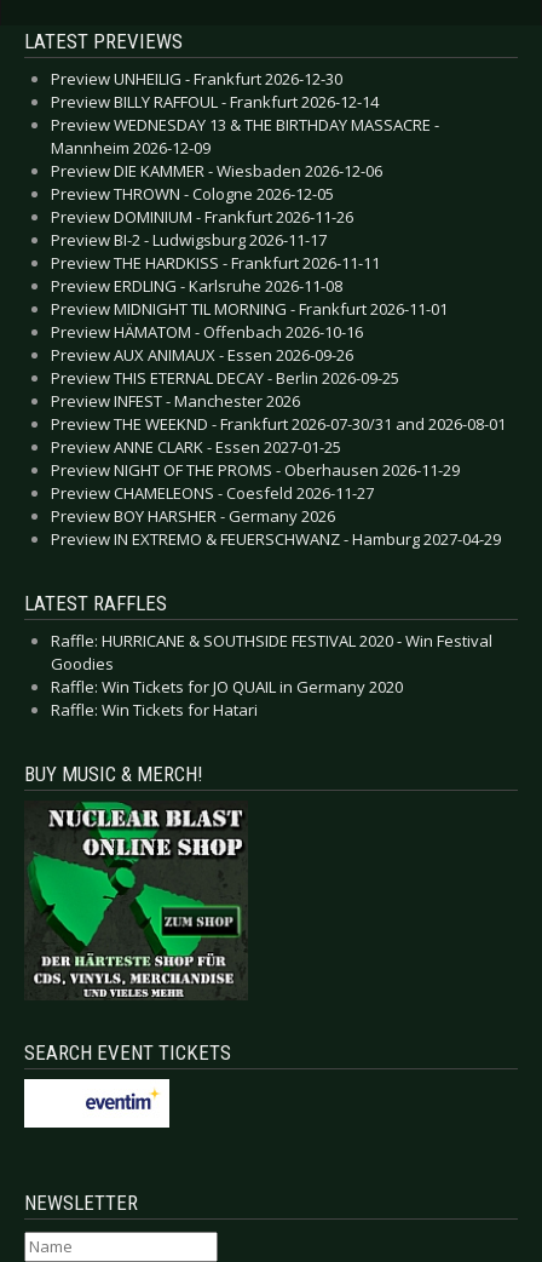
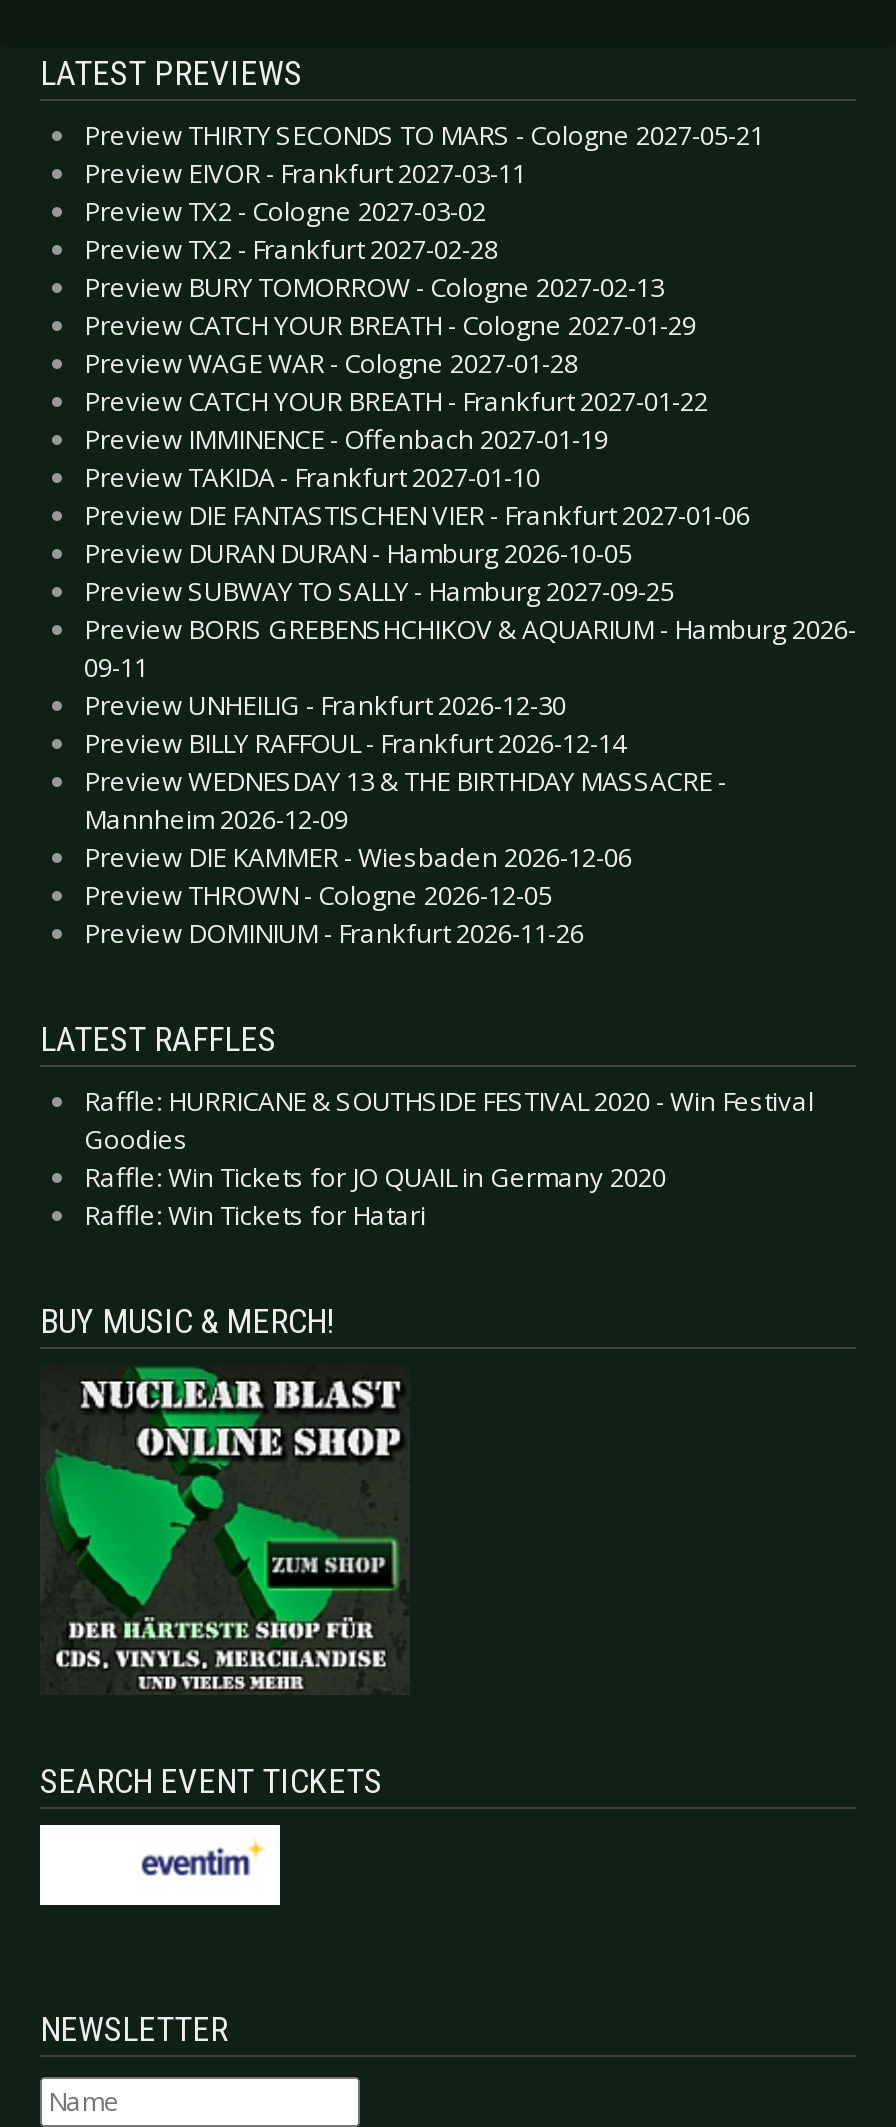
+ Preview THIRTY SECONDS TO MARS - Cologne 2027-05-21
+ Preview EIVOR - Frankfurt 2027-03-11
+ Preview TX2 - Cologne 2027-03-02
+ Preview TX2 - Frankfurt 2027-02-28
+ Preview BURY TOMORROW - Cologne 2027-02-13
+ Preview CATCH YOUR BREATH - Cologne 2027-01-29
+ Preview WAGE WAR - Cologne 2027-01-28
+ Preview CATCH YOUR BREATH - Frankfurt 2027-01-22
+ Preview IMMINENCE - Offenbach 2027-01-19
+ Preview TAKIDA - Frankfurt 2027-01-10
+ Preview DIE FANTASTISCHEN VIER - Frankfurt 2027-01-06
+ Preview DURAN DURAN - Hamburg 2026-10-05
+ Preview SUBWAY TO SALLY - Hamburg 2027-09-25
+ Preview BORIS GREBENSHCHIKOV & AQUARIUM - Hamburg 2026-
+ 09-11

moved down: Preview UNHEILIG - Frankfurt 2026-12-30 | Preview BILLY RAFFOUL - Frankfurt 2026-12-14 | Preview WEDNESDAY 13 & THE BIRTHDAY MASSACRE - | Mannheim 2026-12-09 | Preview DIE KAMMER - Wiesbaden 2026-12-06 | Preview THROWN - Cologne 2026-12-05 | Preview DOMINIUM - Frankfurt 2026-11-26

- Preview BI-2 - Ludwigsburg 2026-11-17
- Preview THE HARDKISS - Frankfurt 2026-11-11
- Preview ERDLING - Karlsruhe 2026-11-08
- Preview MIDNIGHT TIL MORNING - Frankfurt 2026-11-01
- Preview HÄMATOM - Offenbach 2026-10-16
- Preview AUX ANIMAUX - Essen 2026-09-26
- Preview THIS ETERNAL DECAY - Berlin 2026-09-25
- Preview INFEST - Manchester 2026
- Preview THE WEEKND - Frankfurt 2026-07-30/31 and 2026-08-01
- Preview ANNE CLARK - Essen 2027-01-25
- Preview NIGHT OF THE PROMS - Oberhausen 2026-11-29
- Preview CHAMELEONS - Coesfeld 2026-11-27
- Preview BOY HARSHER - Germany 2026
- Preview IN EXTREMO & FEUERSCHWANZ - Hamburg 2027-04-29
